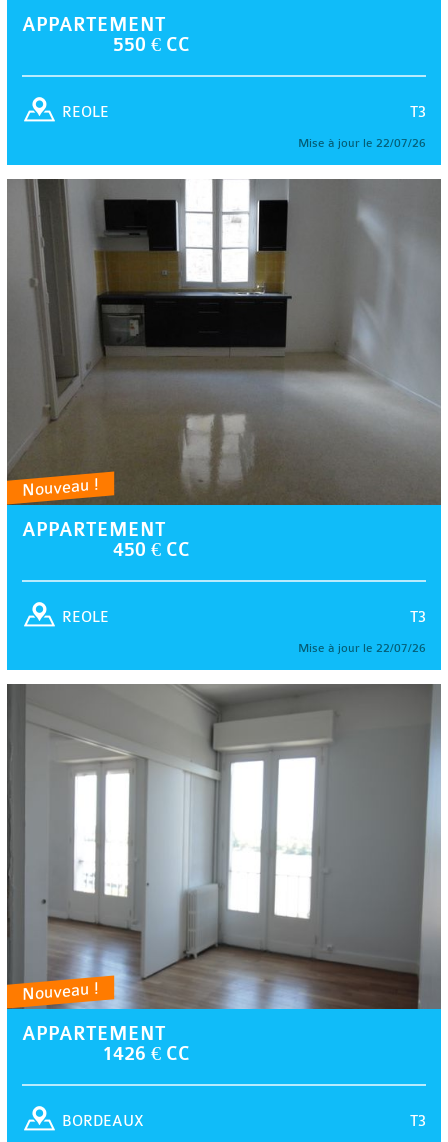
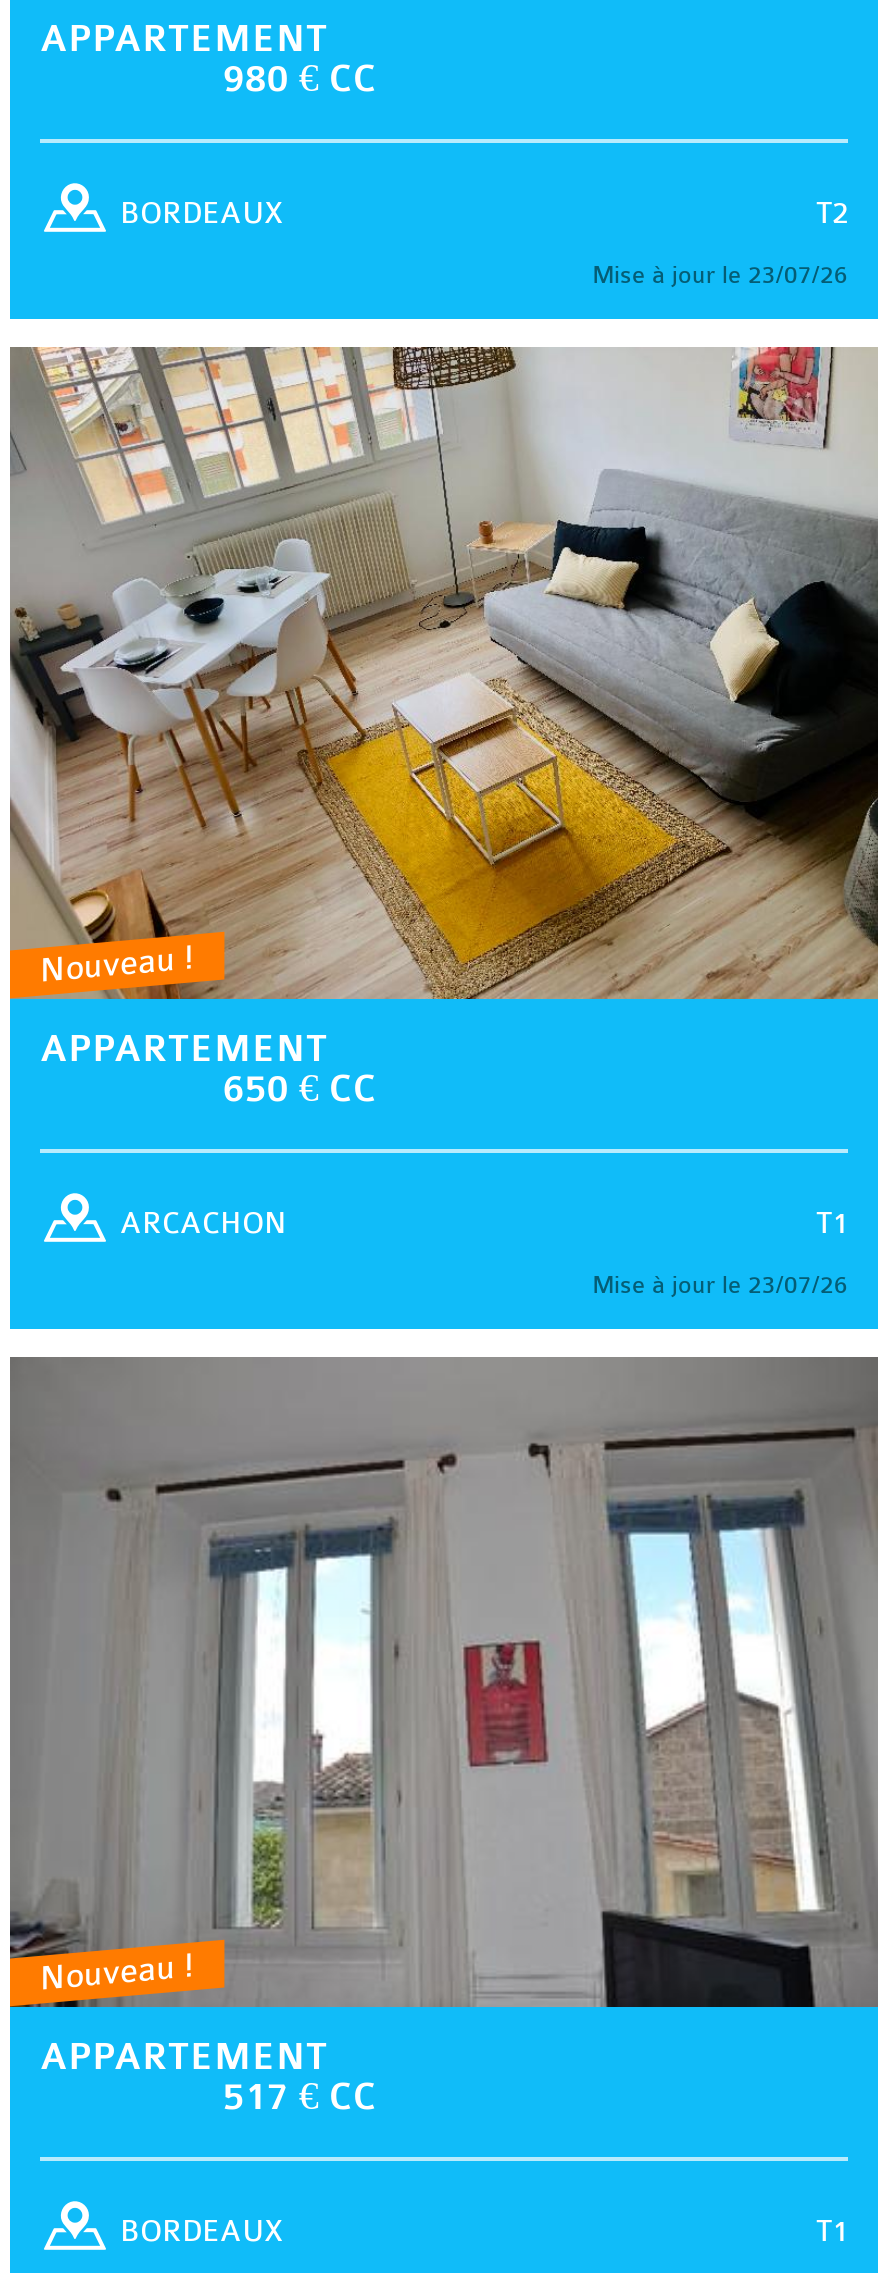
- 550 € CC
+ 980 € CC

- T3
- REOLE
+ T2
+ BORDEAUX

- Mise à jour le 22/07/26
+ Mise à jour le 23/07/26

- [image]
- 450 € CC
+ [image]
+ 650 € CC

- T3
- REOLE
+ T1
+ ARCACHON

- Mise à jour le 22/07/26
+ Mise à jour le 23/07/26

- [image]
- 1426 € CC
+ [image]
+ 517 € CC

- T3
+ T1
